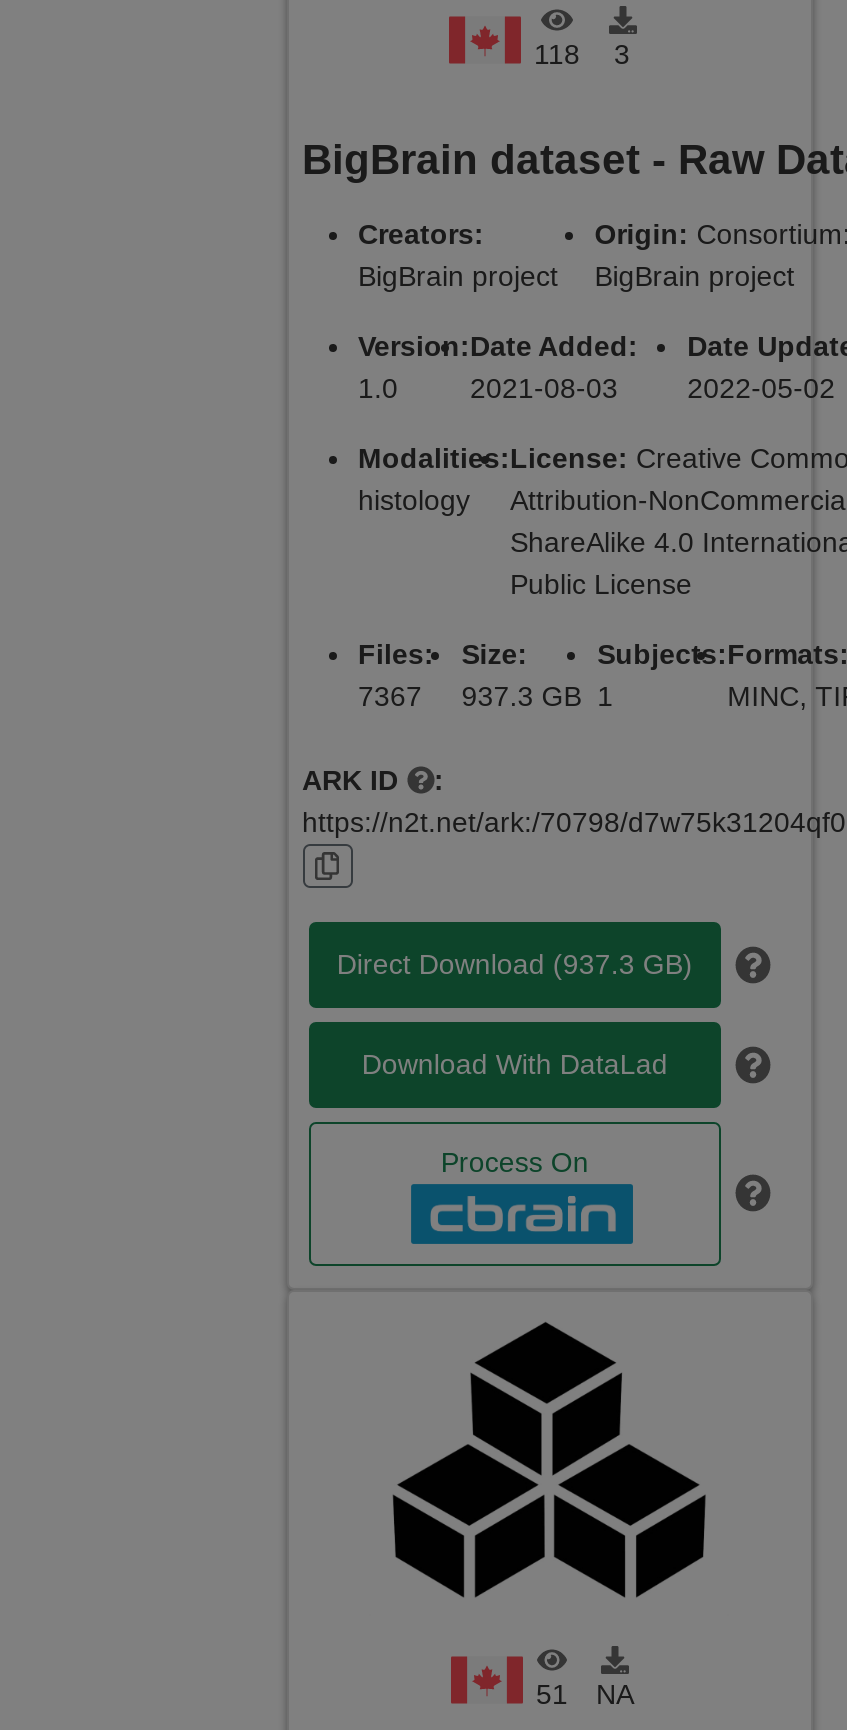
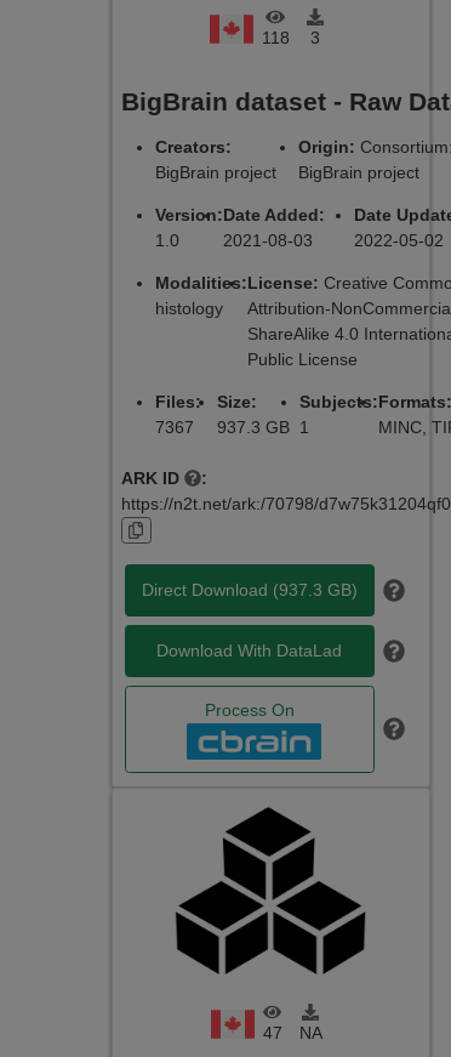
- 51 NA
+ 47 NA
